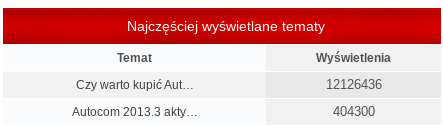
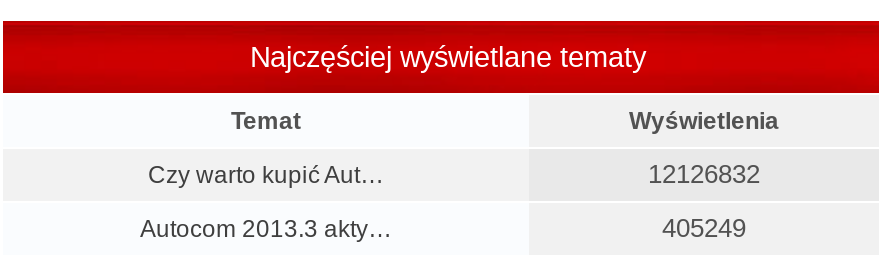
- 12126436
+ 12126832

- 404300
+ 405249
